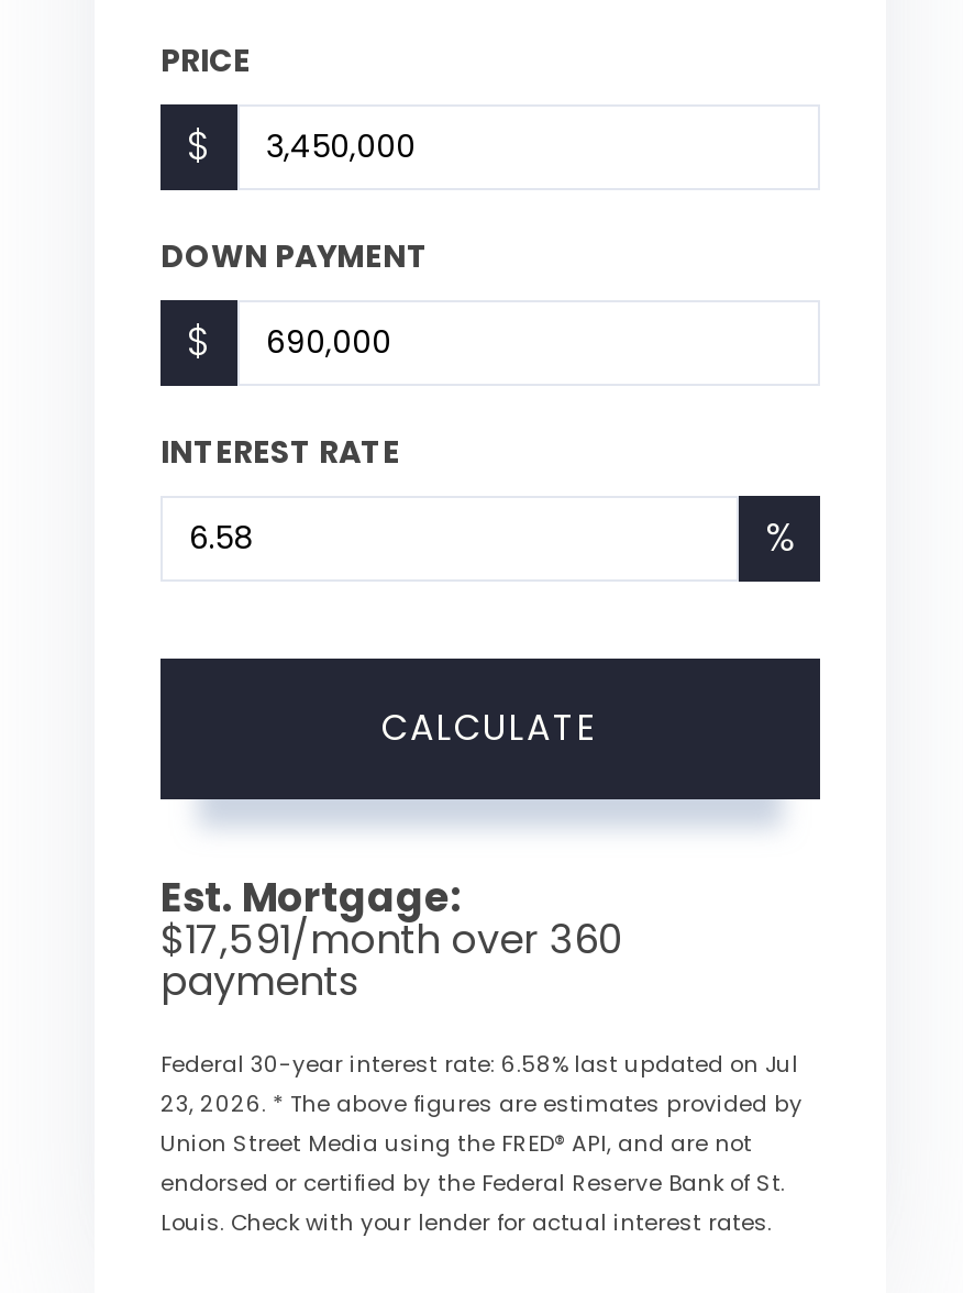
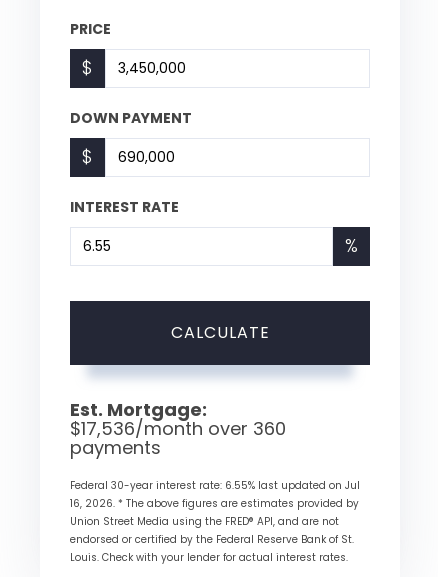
- $17,591/month over 360
+ $17,536/month over 360

- Federal 30-year interest rate: 6.58% last updated on Jul
+ Federal 30-year interest rate: 6.55% last updated on Jul

- 23, 2026. * The above figures are estimates provided by
+ 16, 2026. * The above figures are estimates provided by
